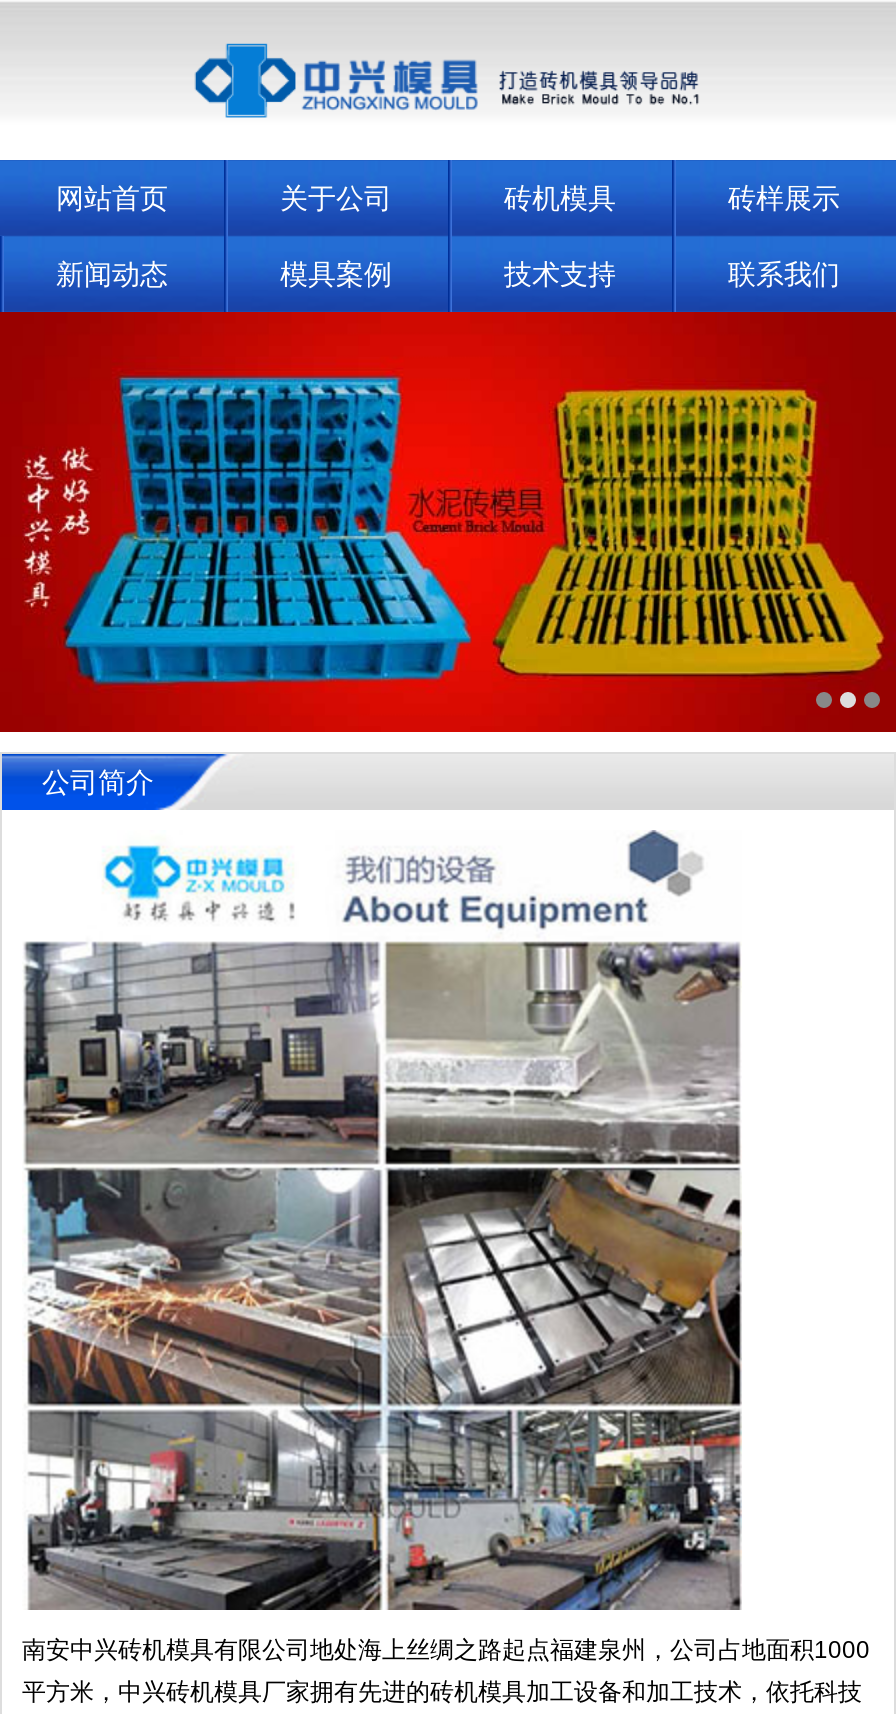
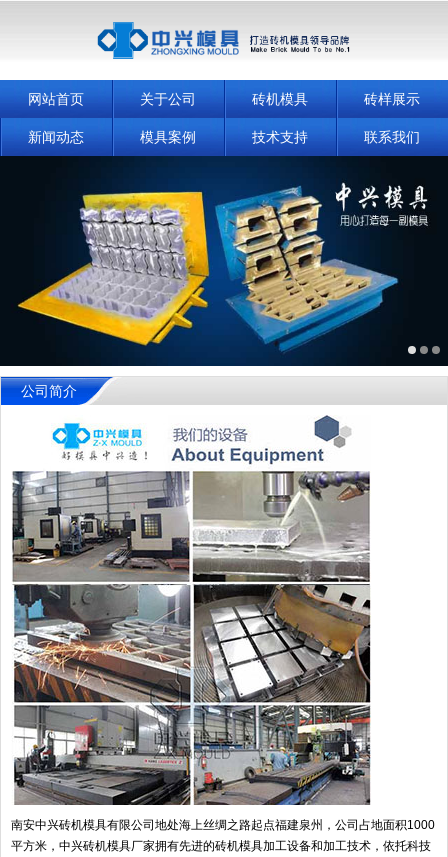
- [image]
+ [image]
